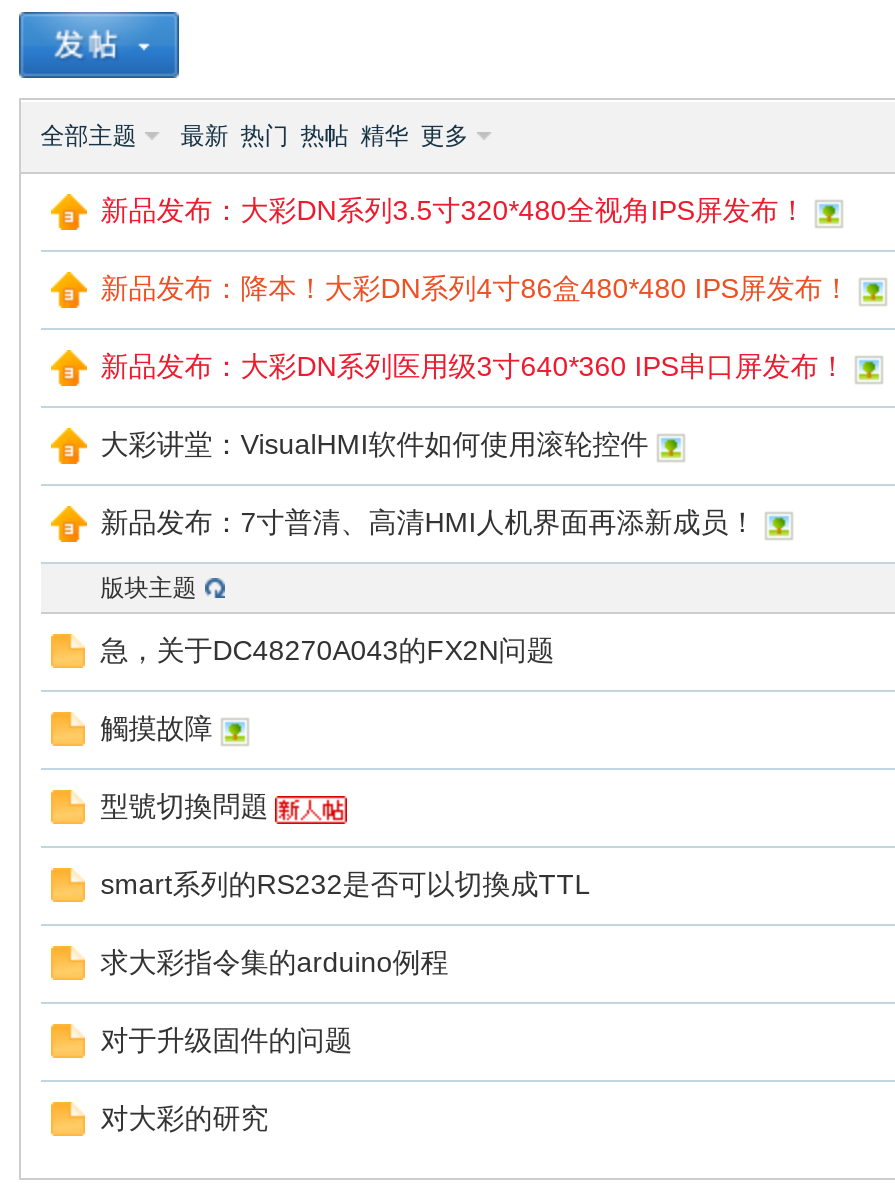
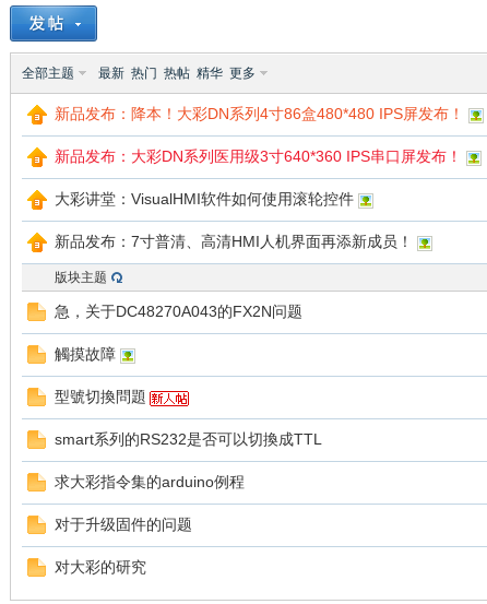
- 新品发布：大彩DN系列3.5寸320*480全视角IPS屏发布！
